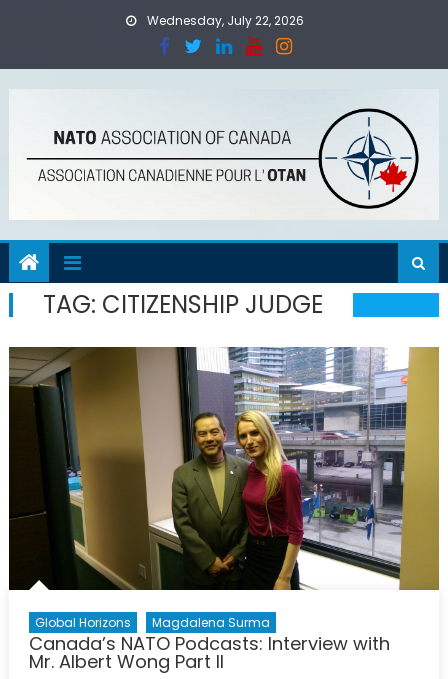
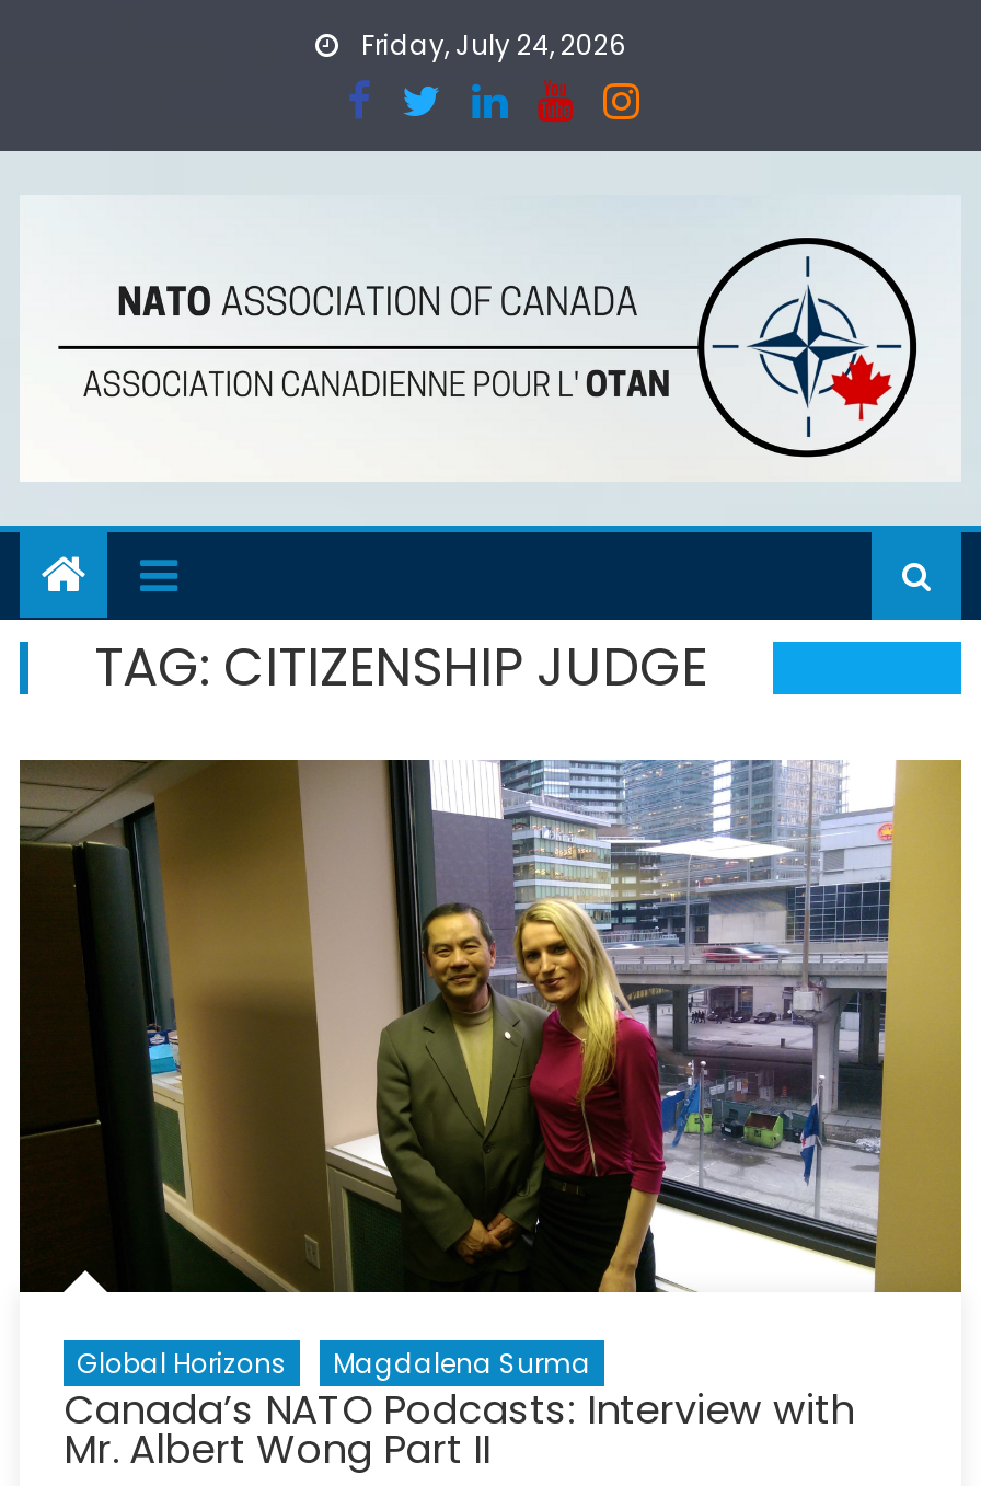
- Wednesday, July 22, 2026
+ Friday, July 24, 2026
